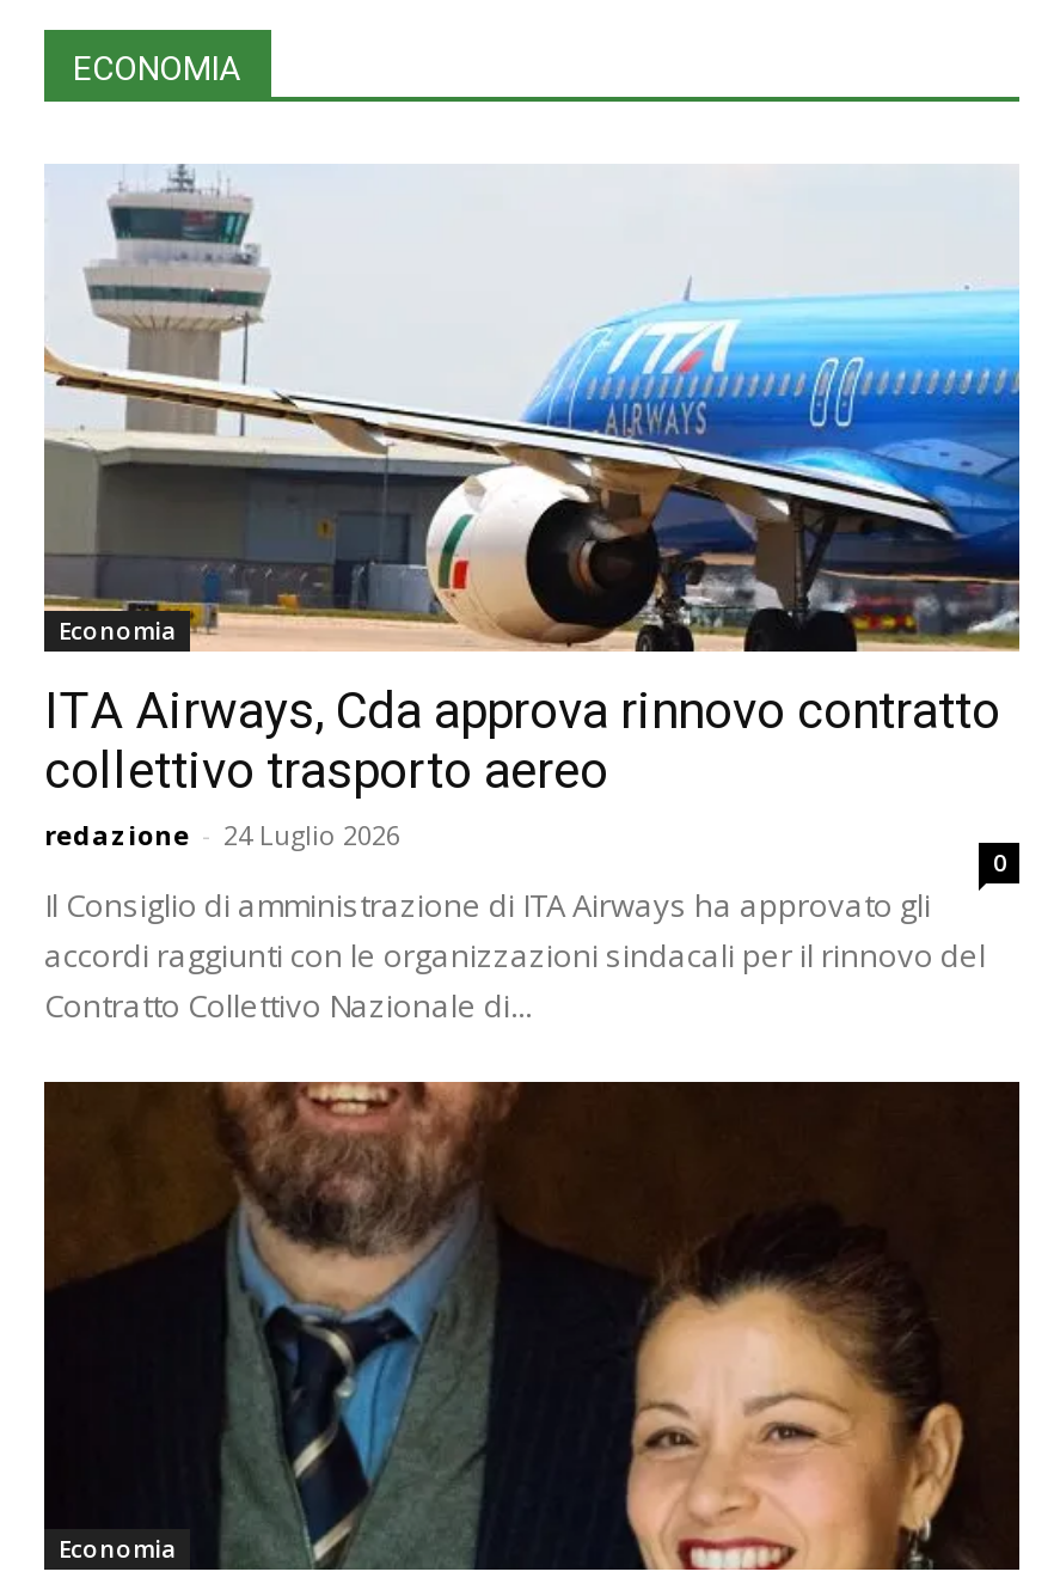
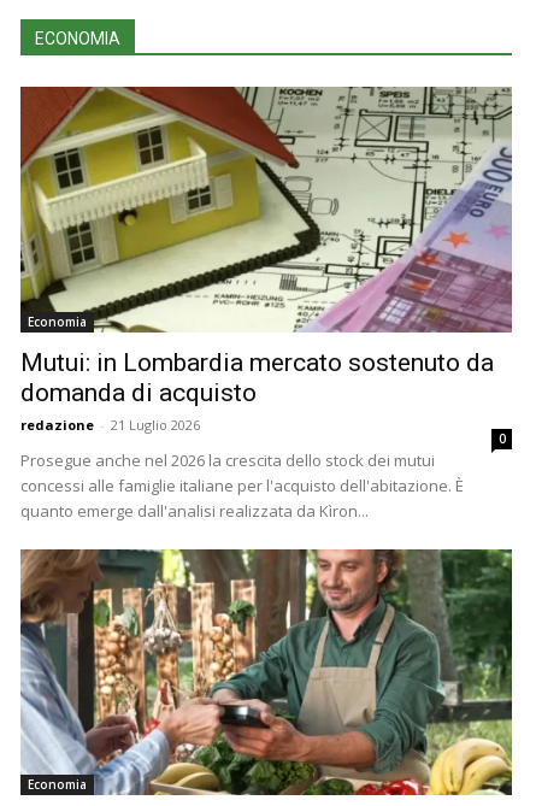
- [image]
- ITA Airways, Cda approva rinnovo contratto
- collettivo trasporto aereo
- redazione - 24 Luglio 2026
+ [image]
+ Mutui: in Lombardia mercato sostenuto da
+ domanda di acquisto
+ redazione - 21 Luglio 2026

- Il Consiglio di amministrazione di ITA Airways ha approvato gli
- accordi raggiunti con le organizzazioni sindacali per il rinnovo del
- Contratto Collettivo Nazionale di...
+ Prosegue anche nel 2026 la crescita dello stock dei mutui
+ concessi alle famiglie italiane per l'acquisto dell'abitazione. È
+ quanto emerge dall'analisi realizzata da Kìron...

- [image]
+ [image]
